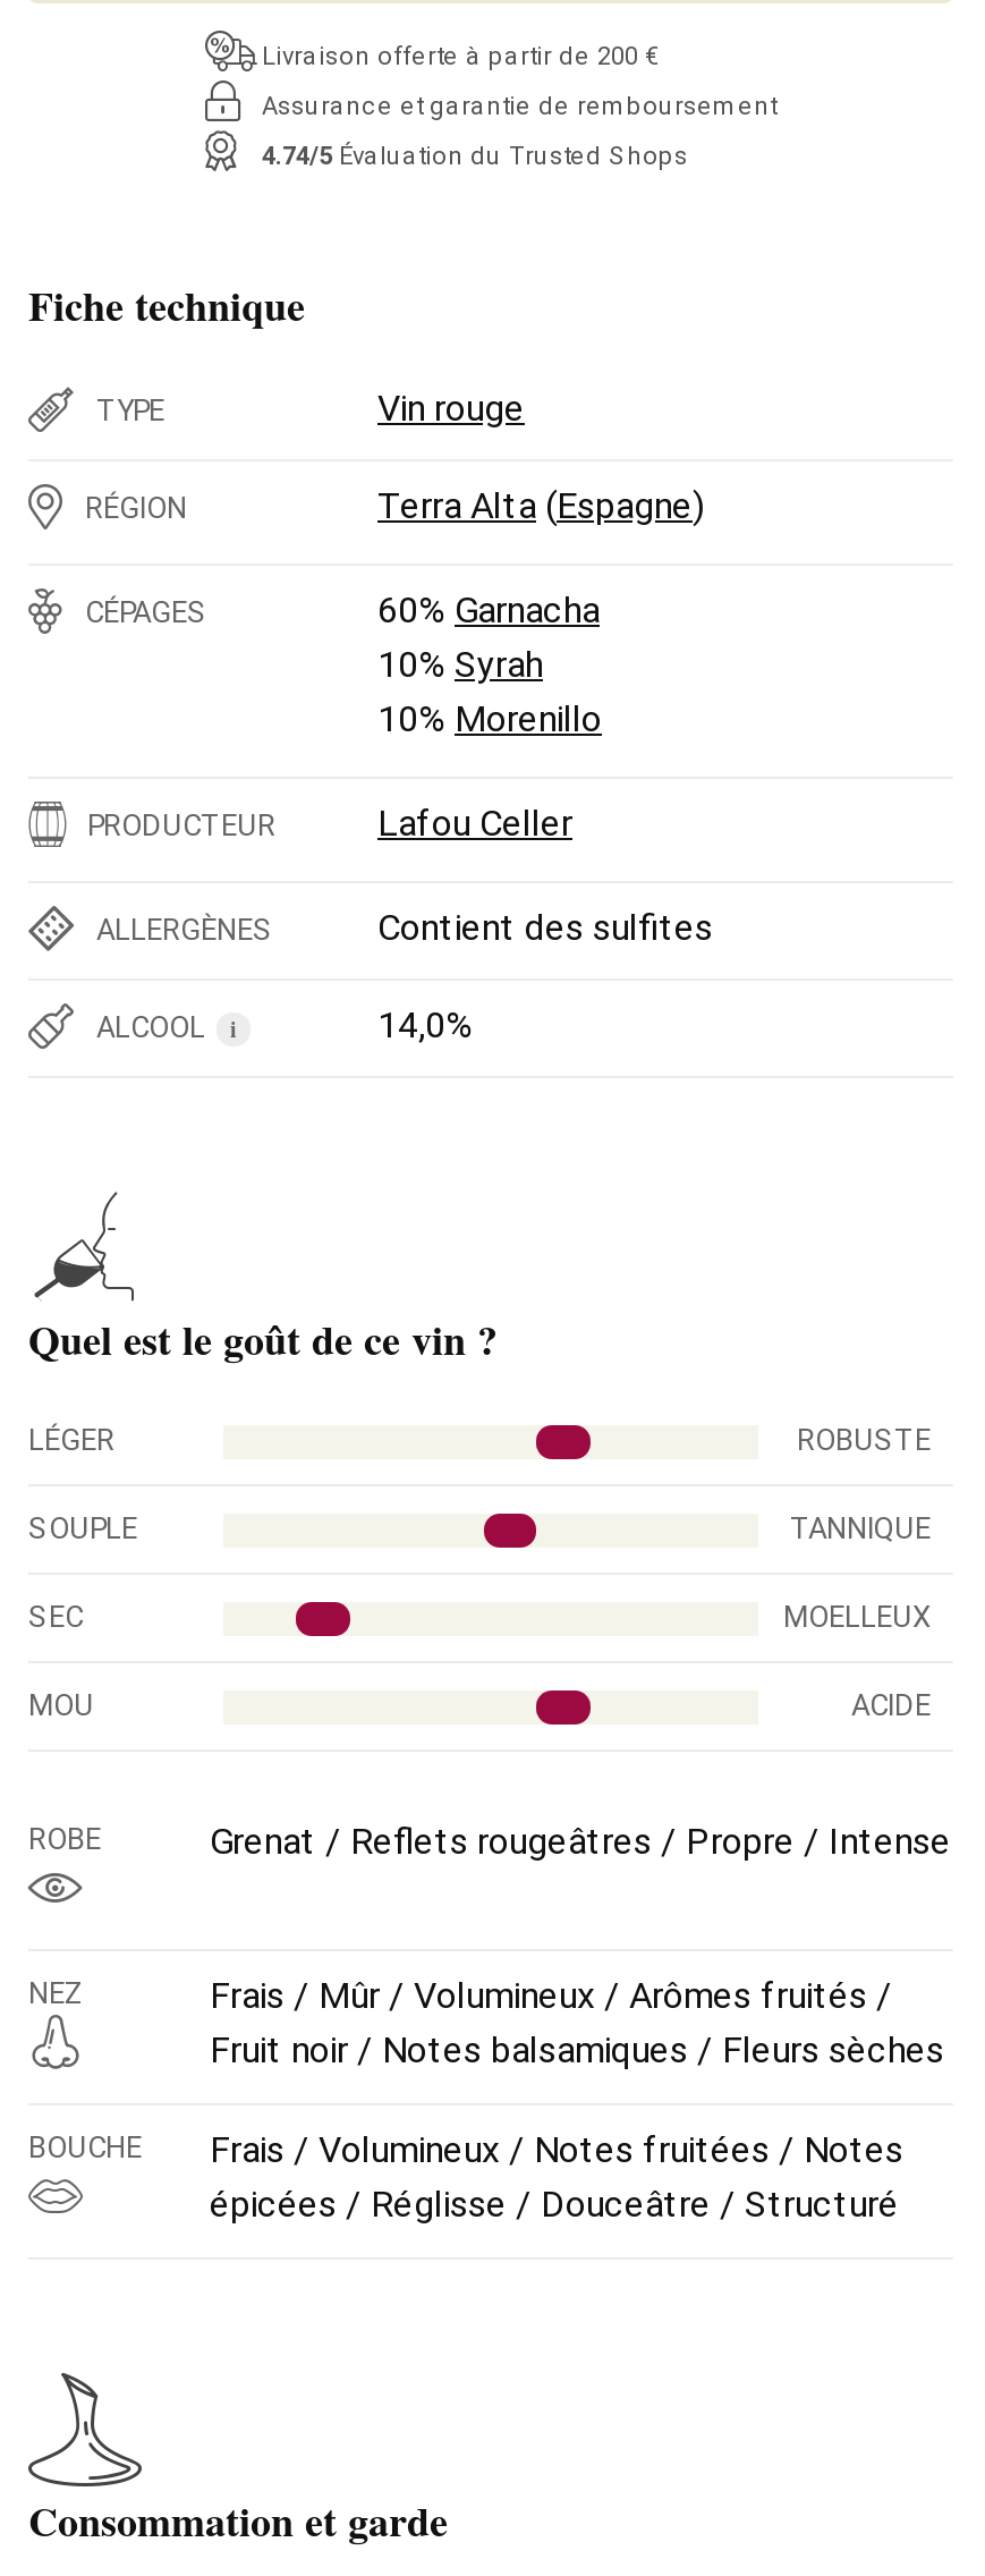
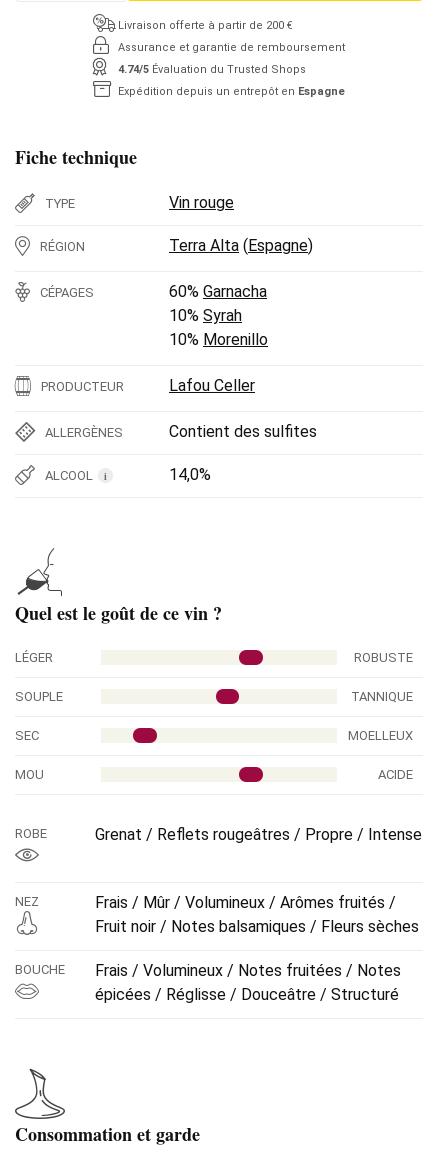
+ Expédition depuis un entrepôt en Espagne
